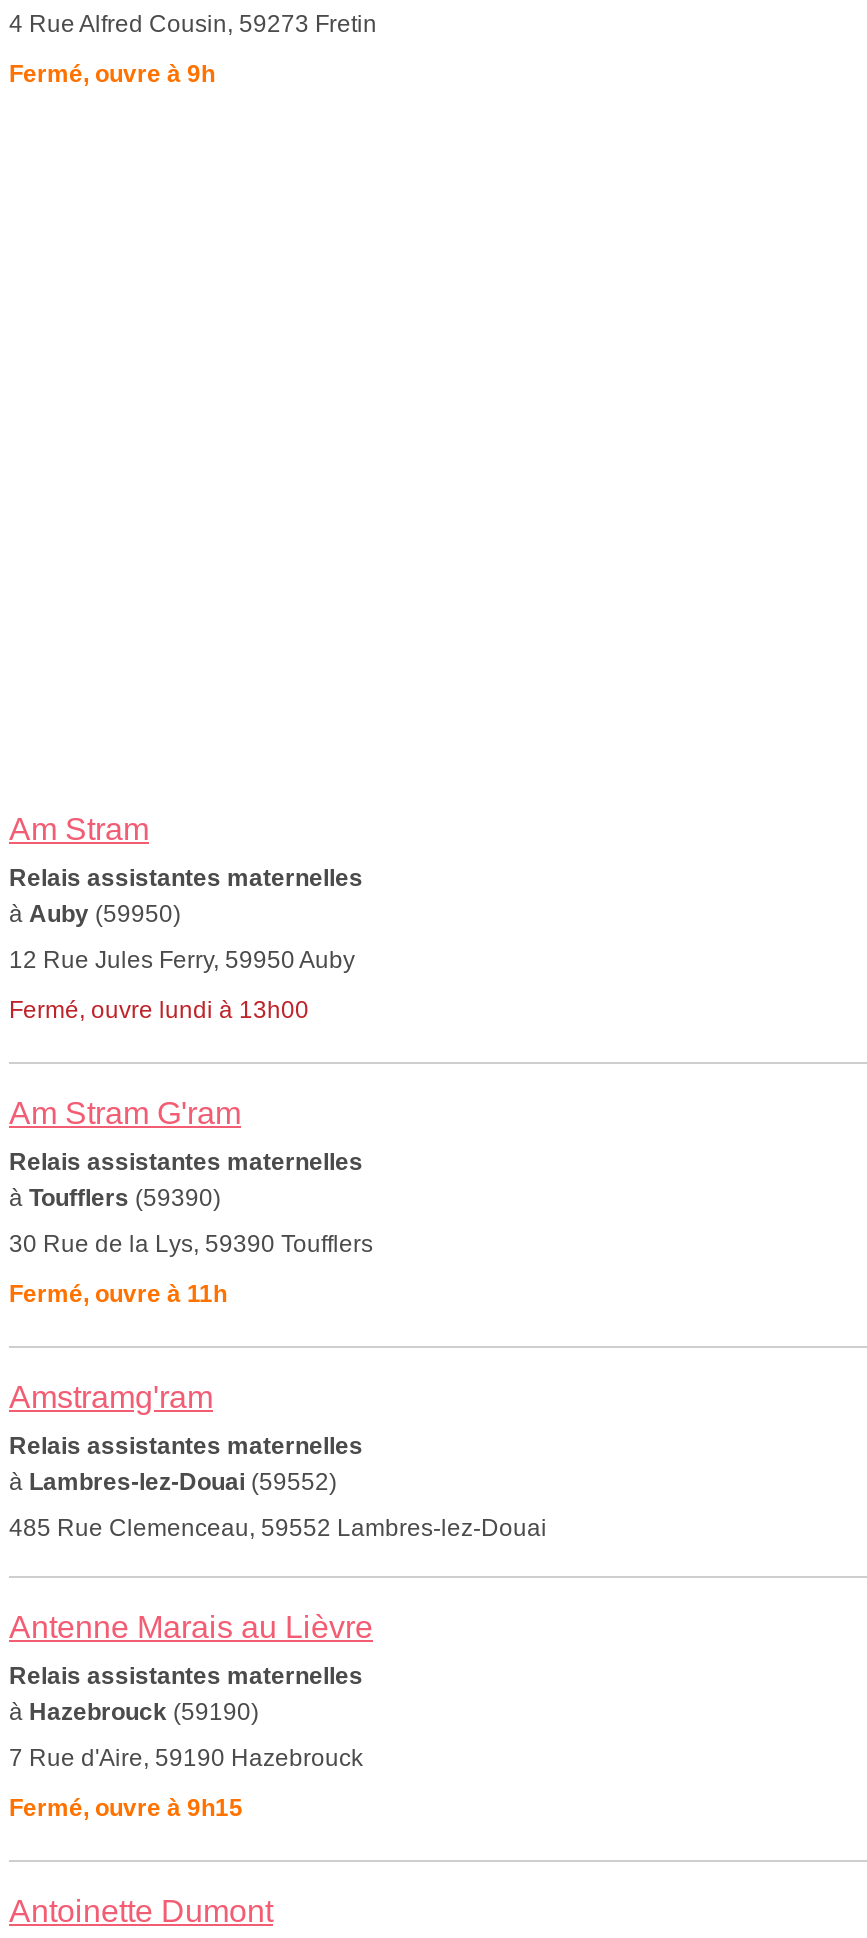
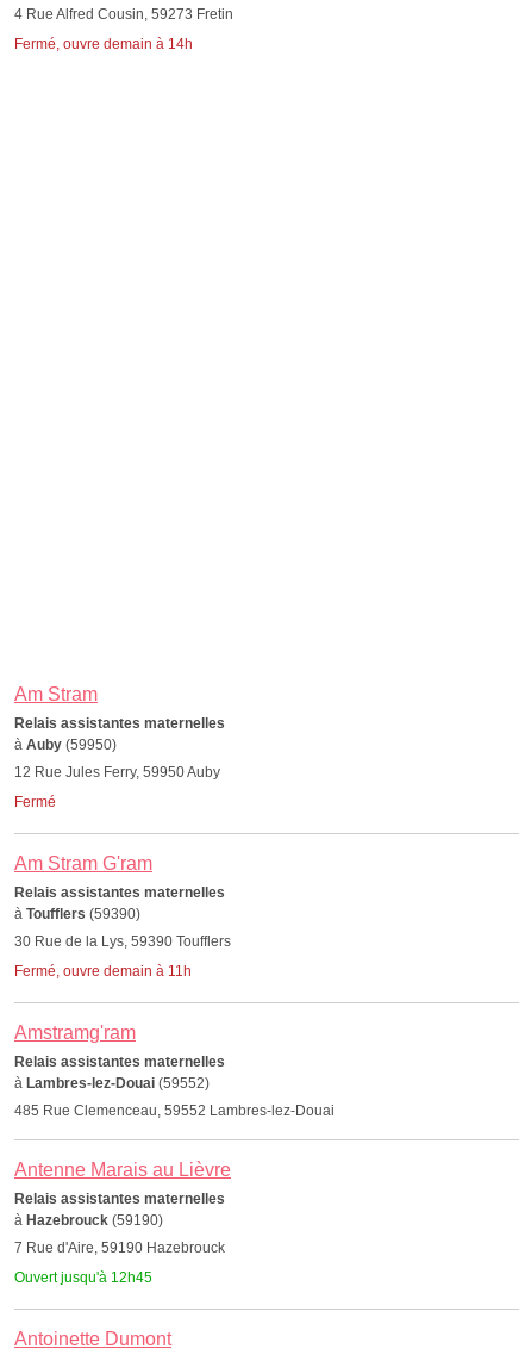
- Fermé, ouvre à 9h
+ Fermé, ouvre demain à 14h

- Fermé, ouvre lundi à 13h00
+ Fermé

- Fermé, ouvre à 11h
+ Fermé, ouvre demain à 11h

- Fermé, ouvre à 9h15
+ Ouvert jusqu'à 12h45
